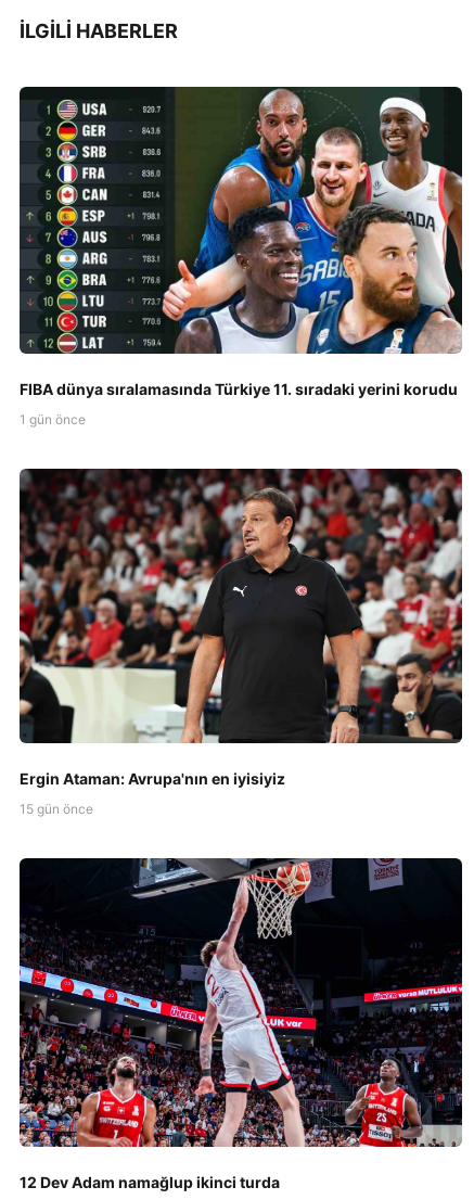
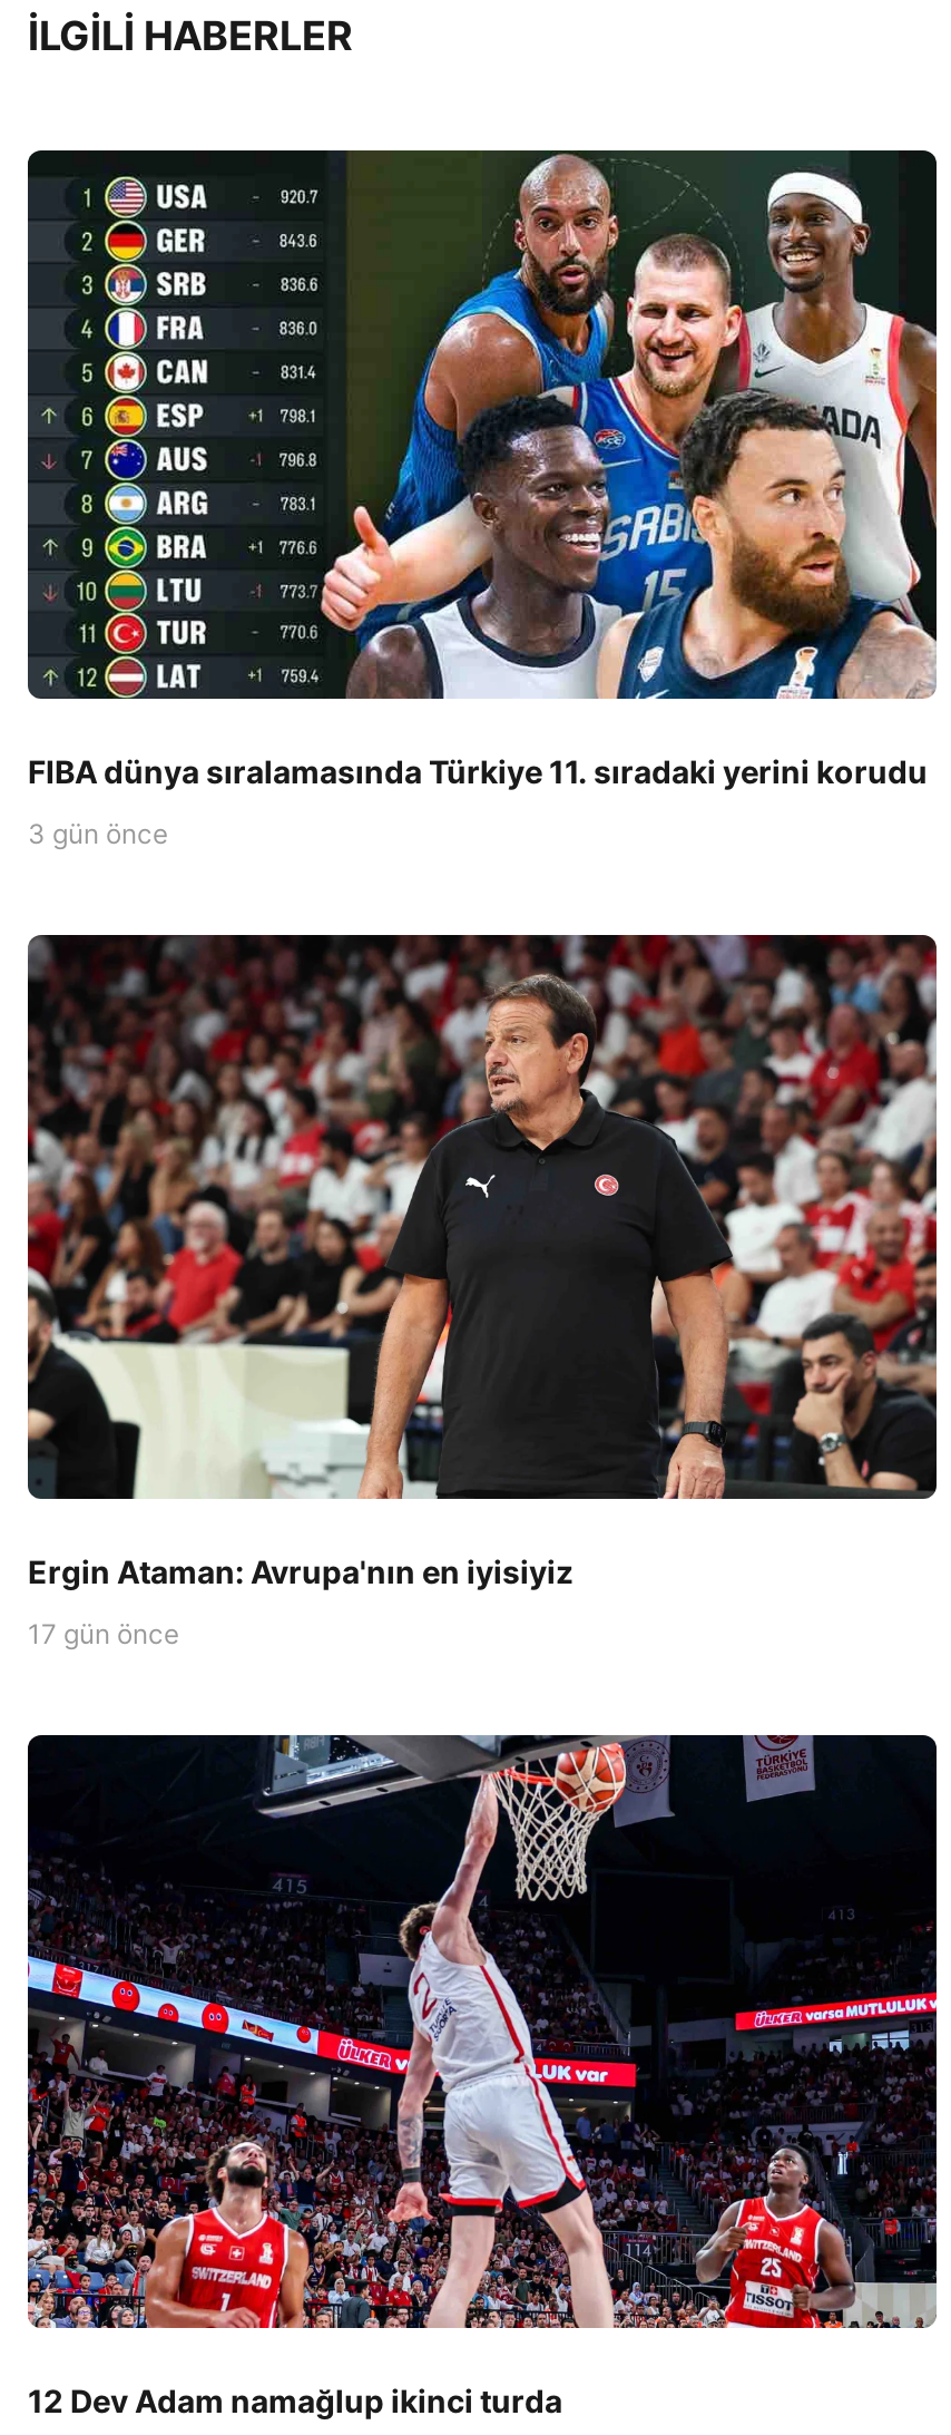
- 1 gün önce
+ 3 gün önce

- 15 gün önce
+ 17 gün önce
